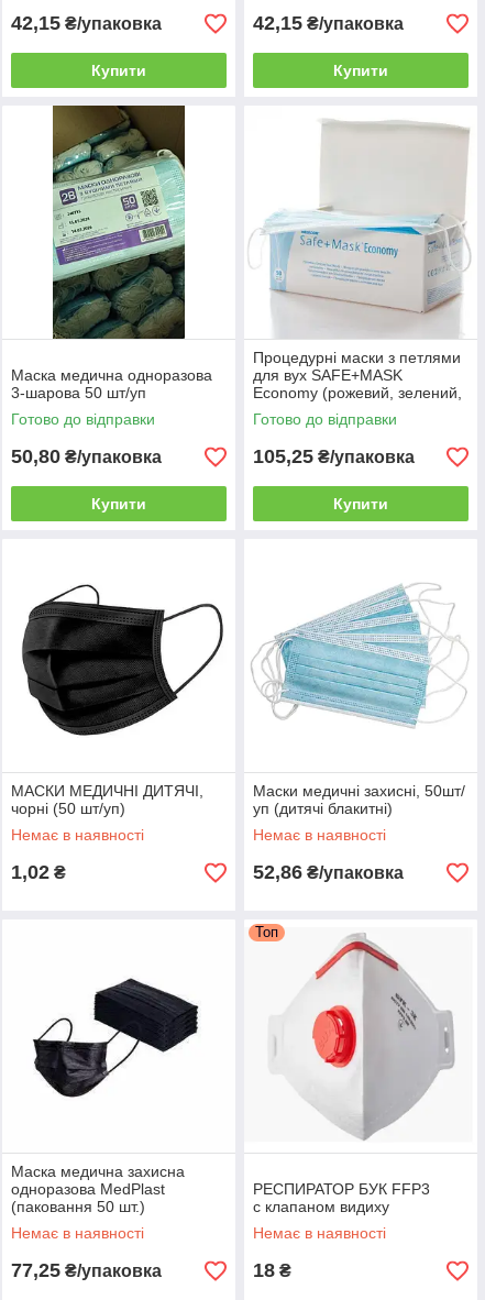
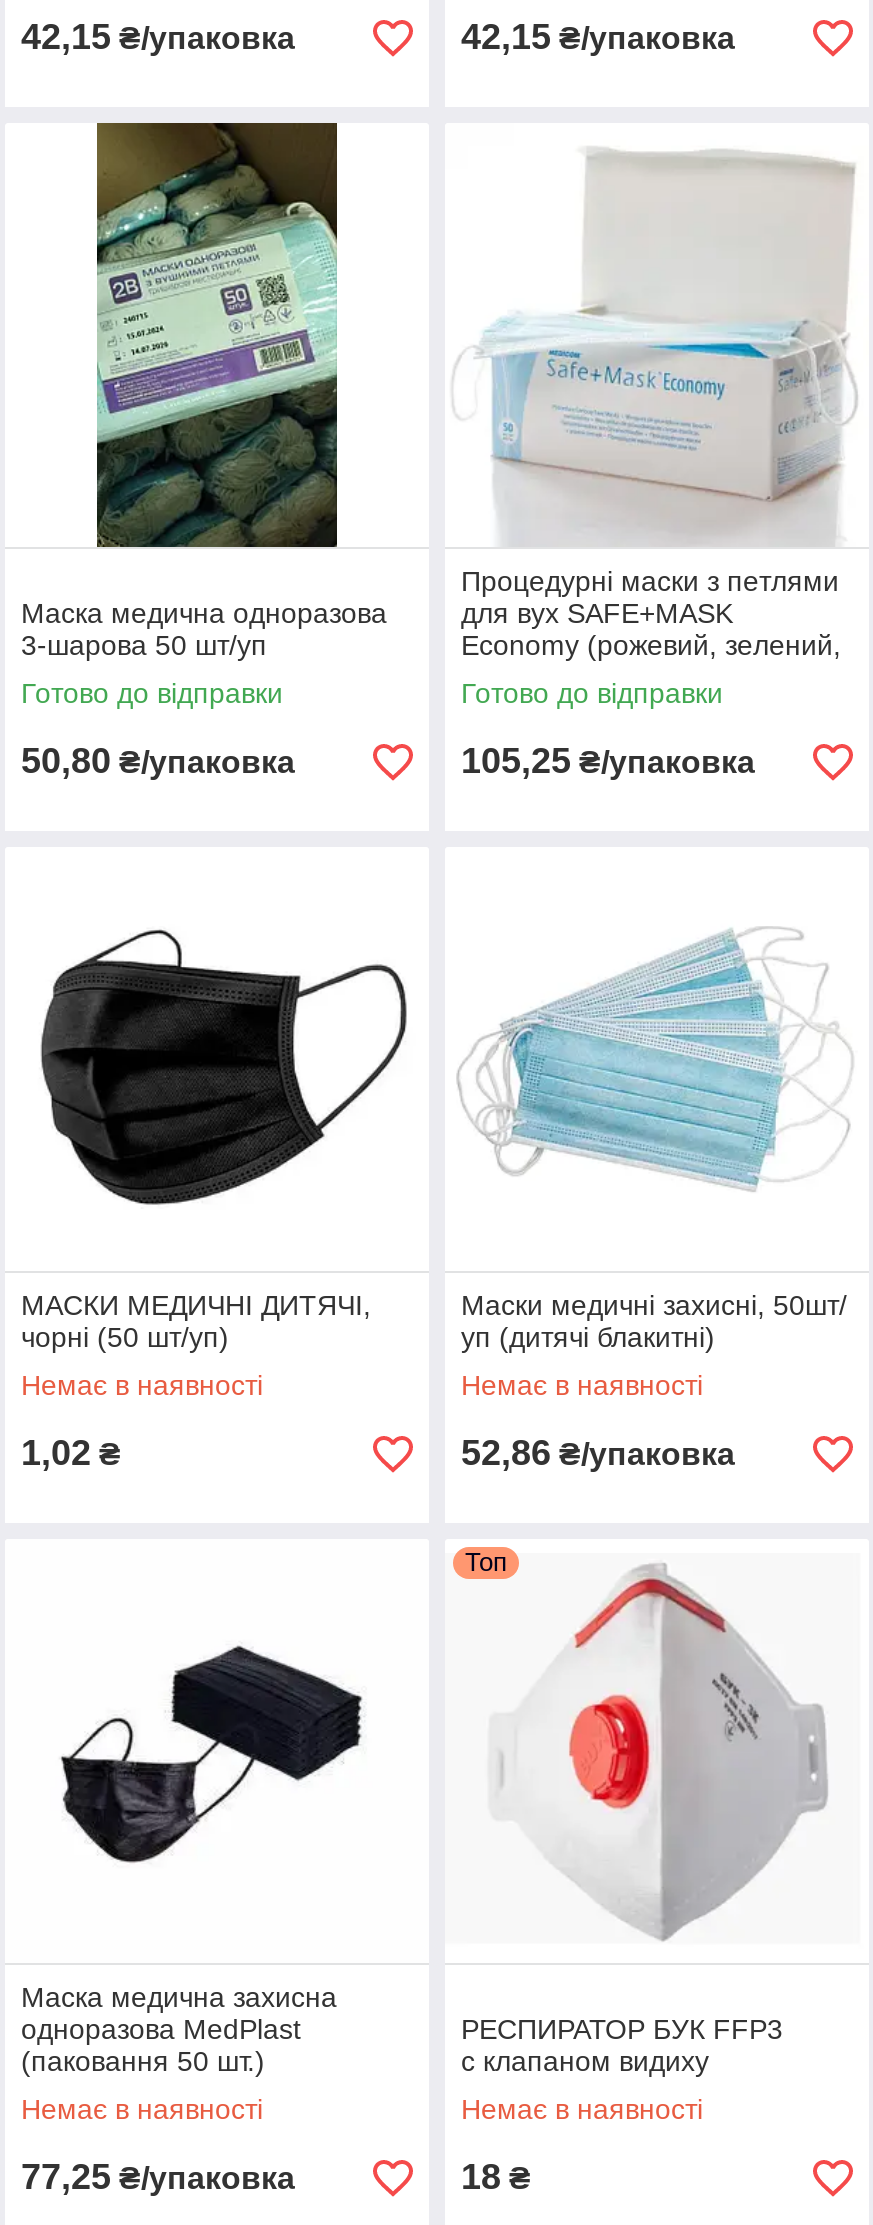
- Купити

- Купити

- Купити

- Купити
